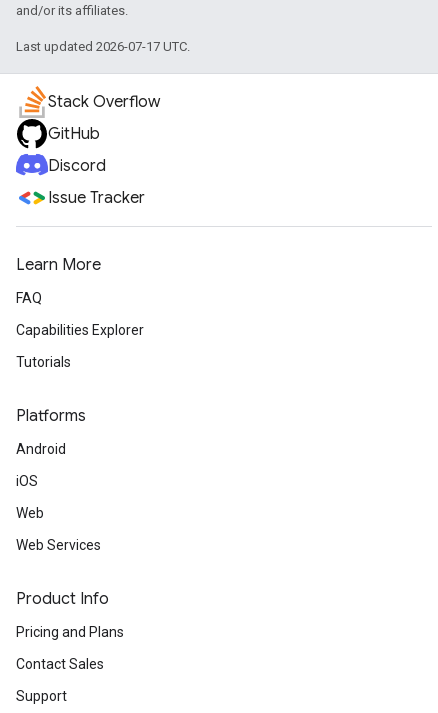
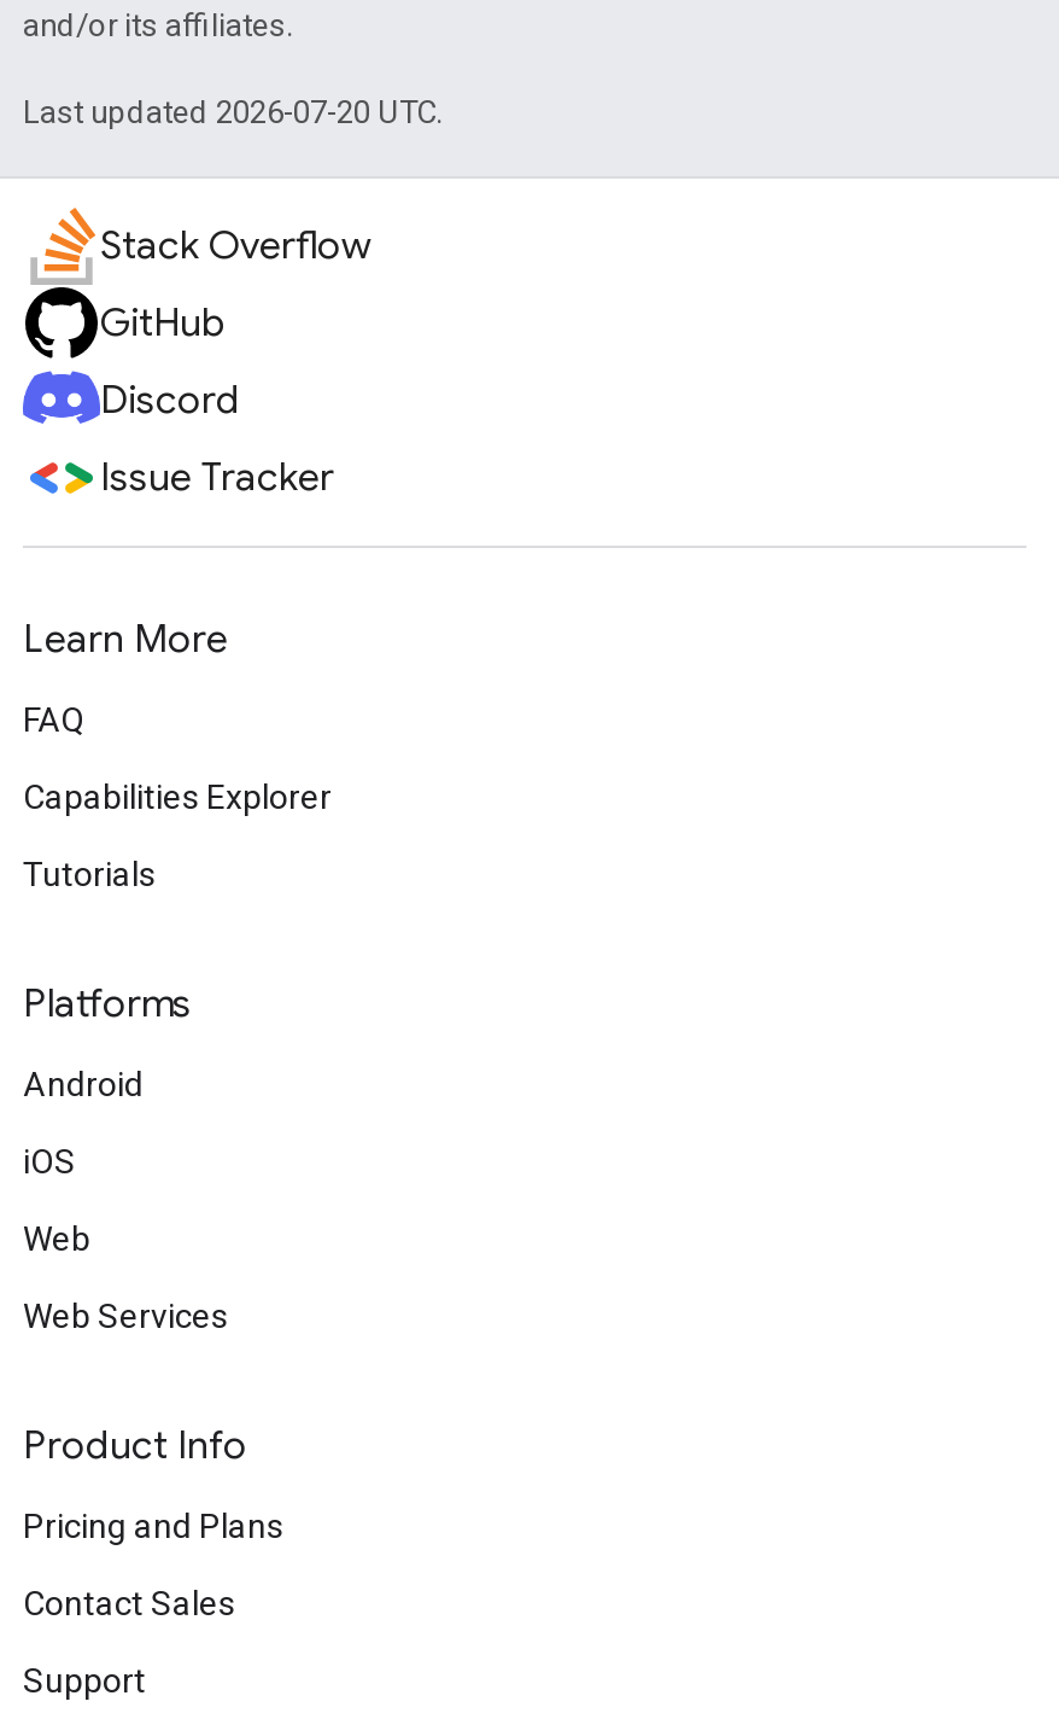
- Last updated 2026-07-17 UTC.
+ Last updated 2026-07-20 UTC.
